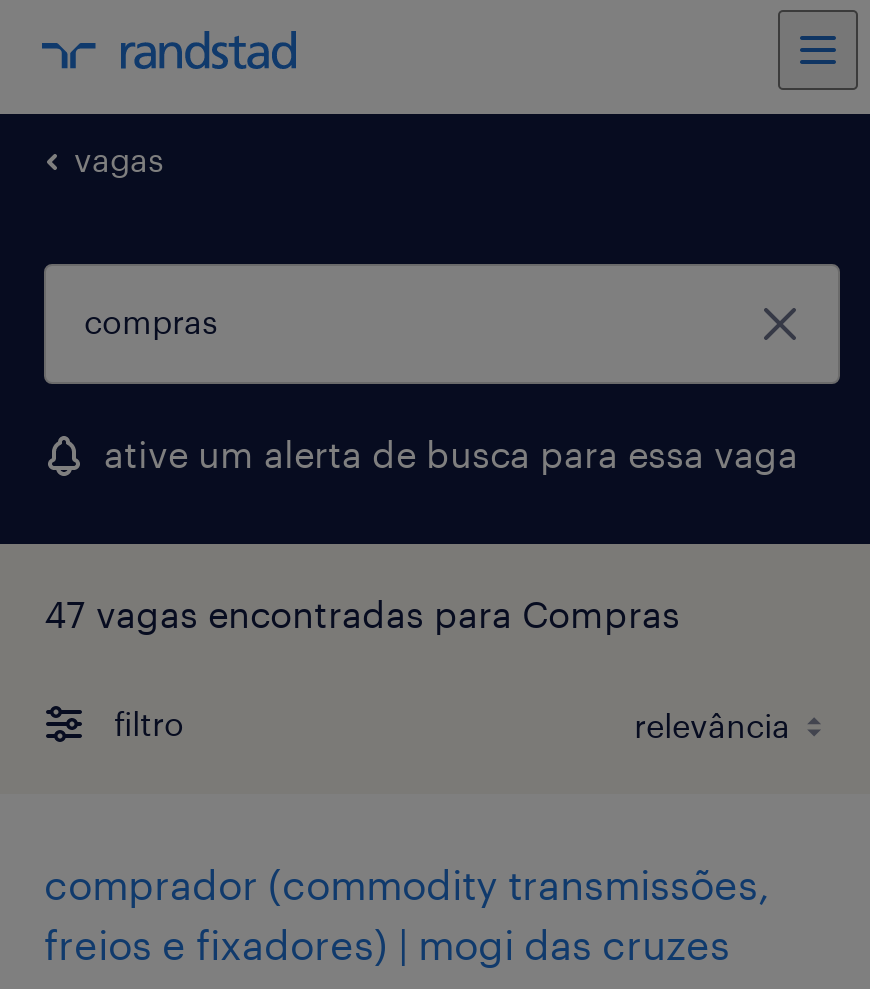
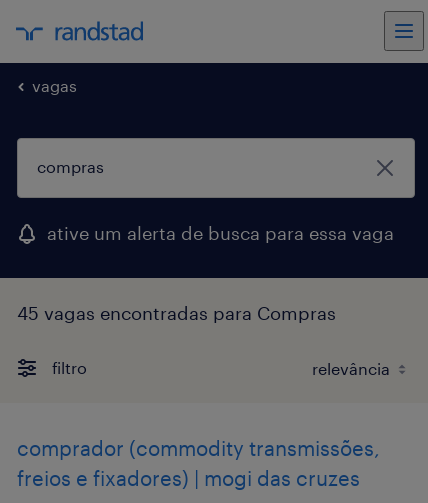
- 47 vagas encontradas para Compras
+ 45 vagas encontradas para Compras
